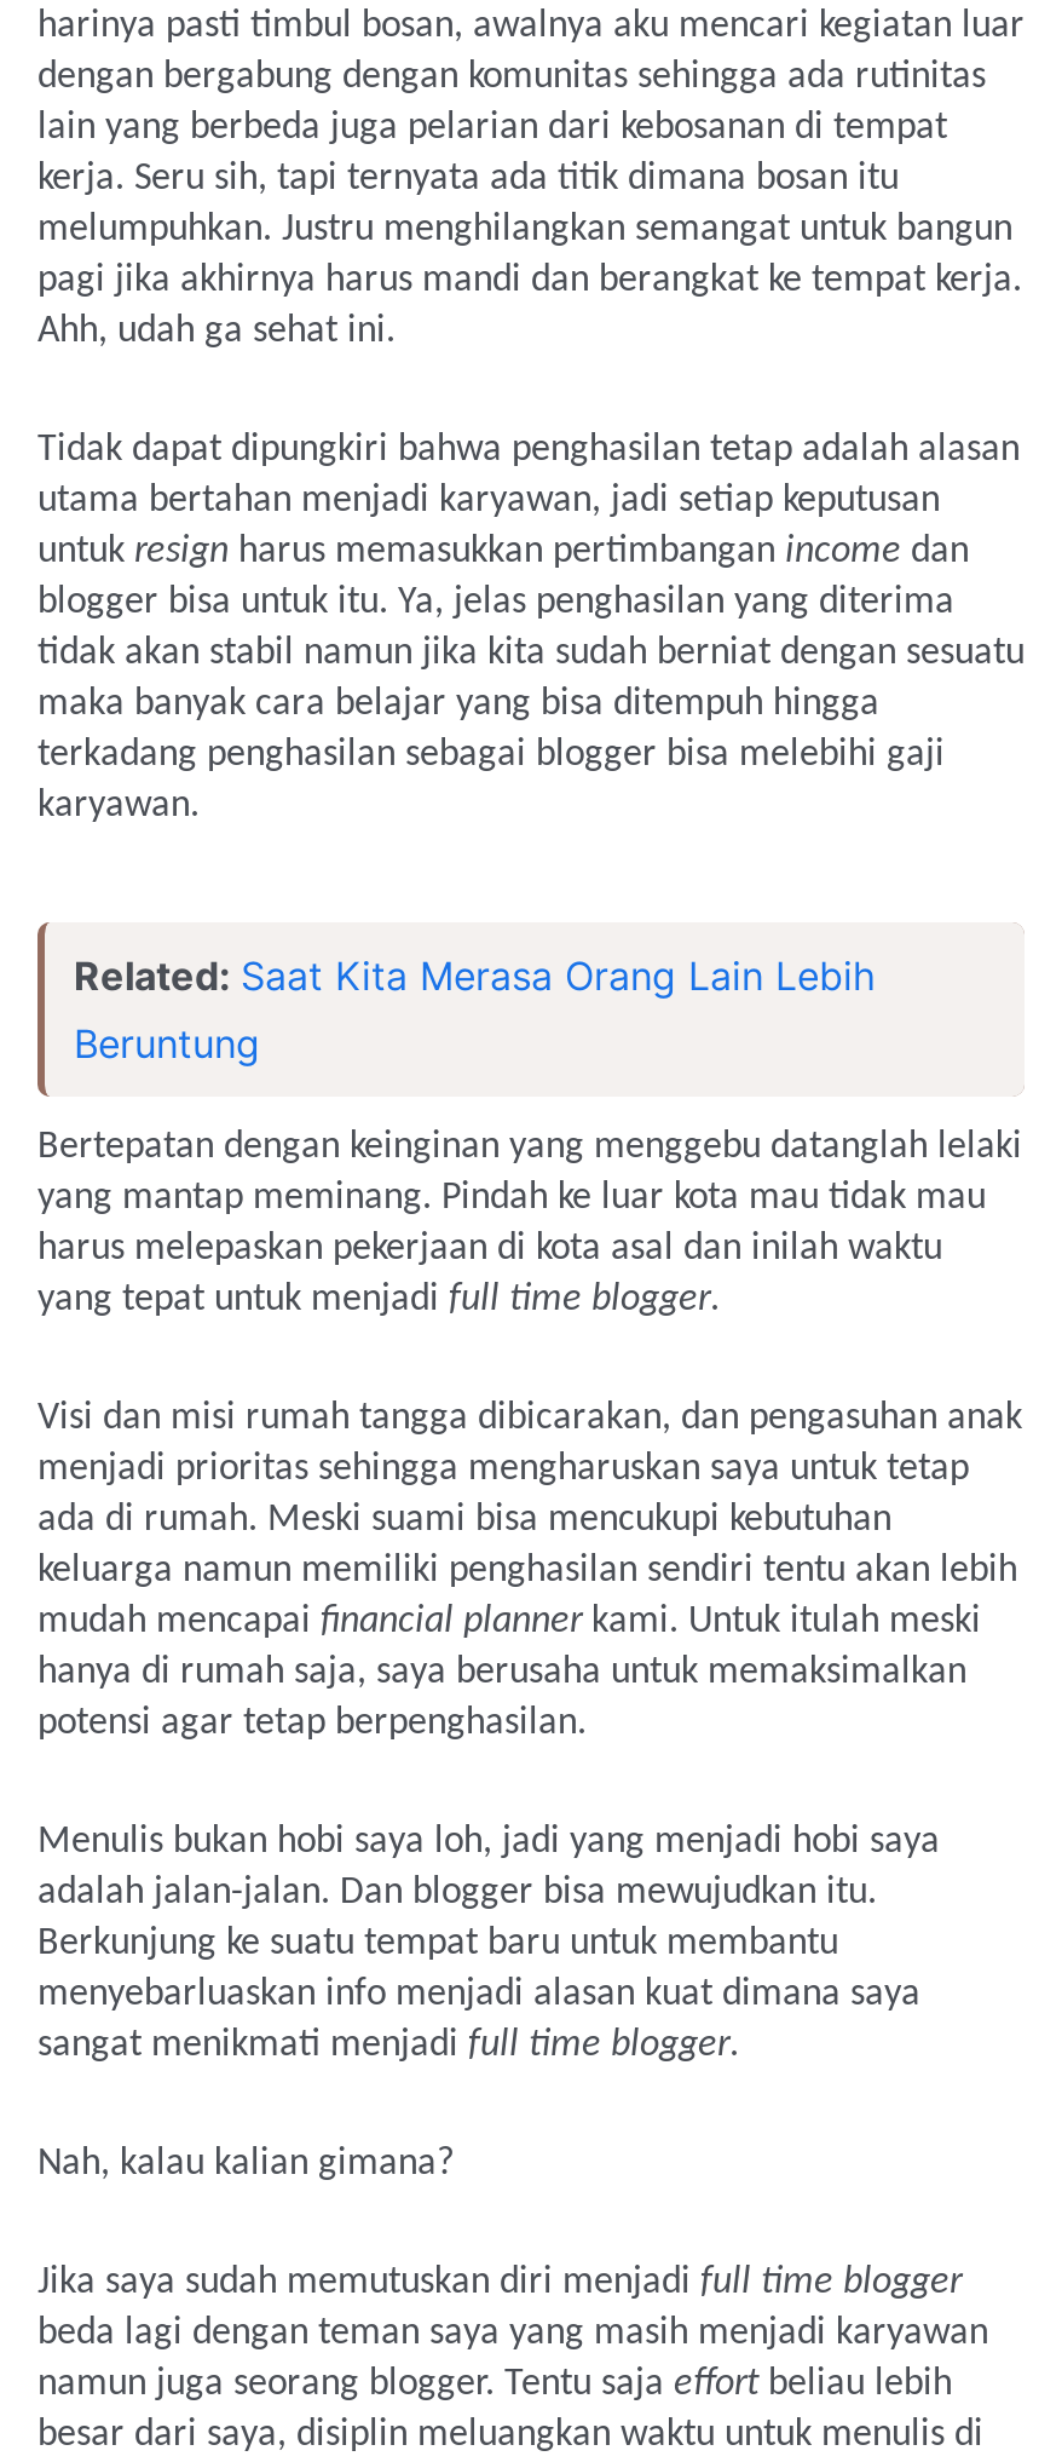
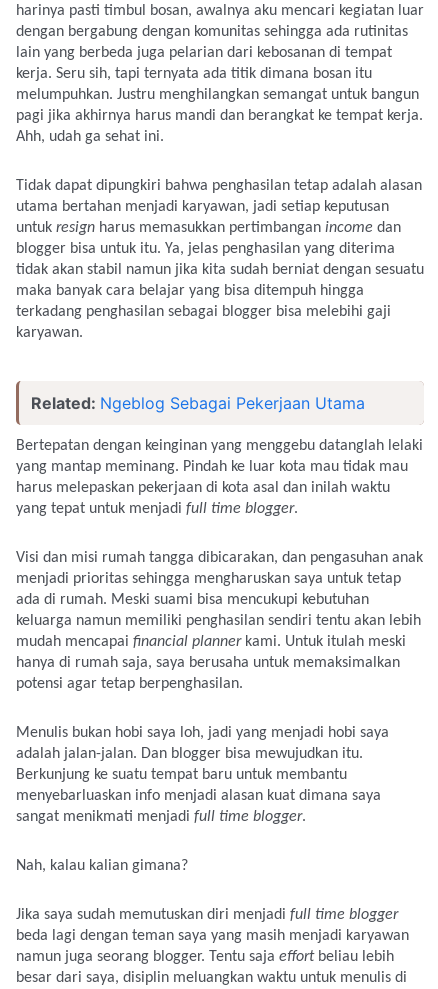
- Related: Saat Kita Merasa Orang Lain Lebih
- Beruntung
+ Related: Ngeblog Sebagai Pekerjaan Utama
